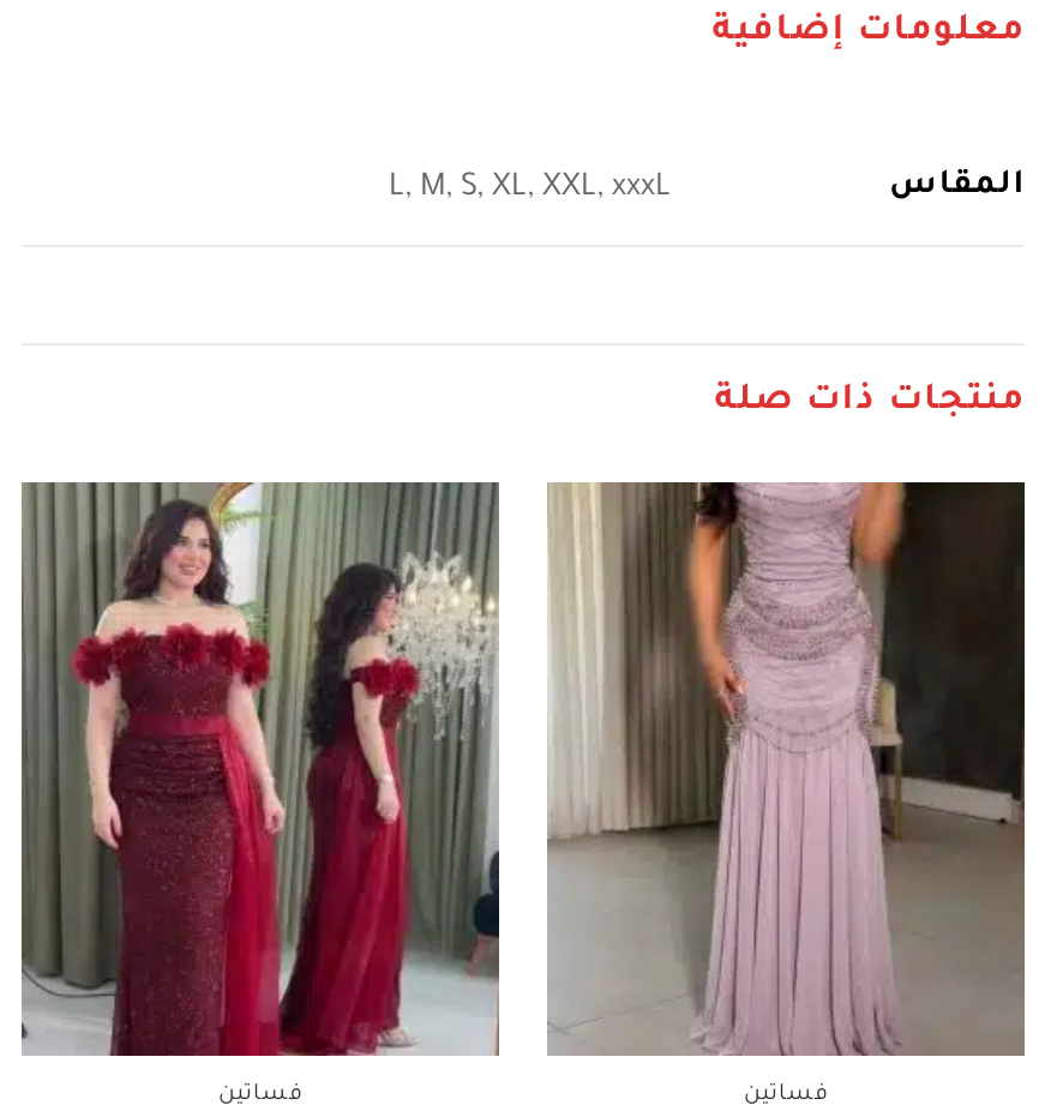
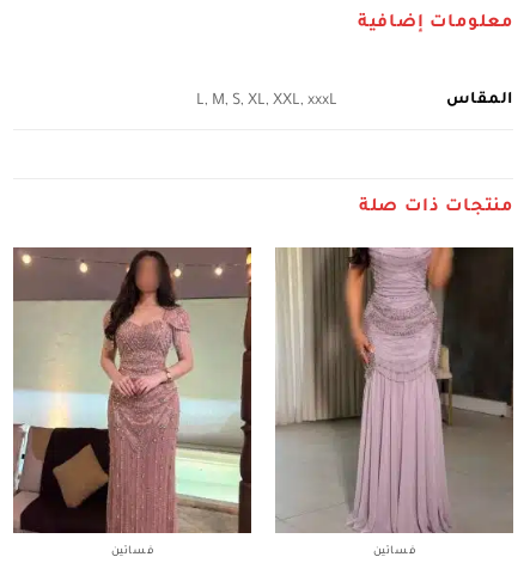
- [image]
+ [image]
